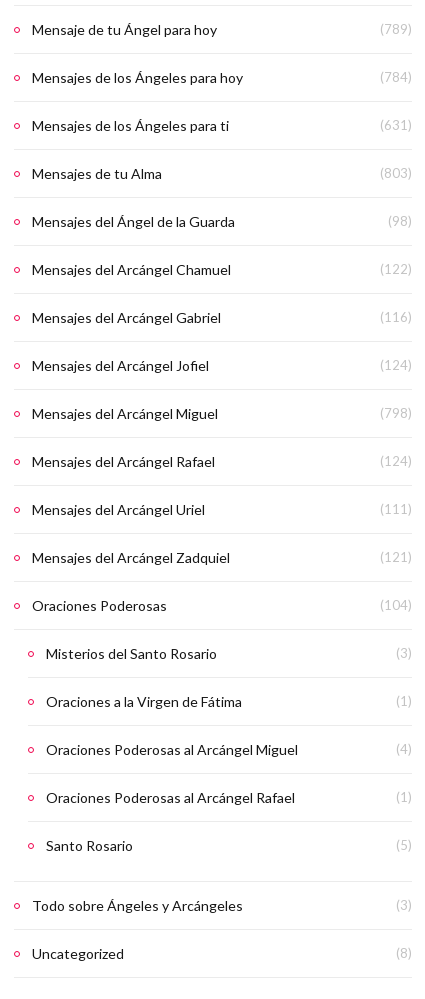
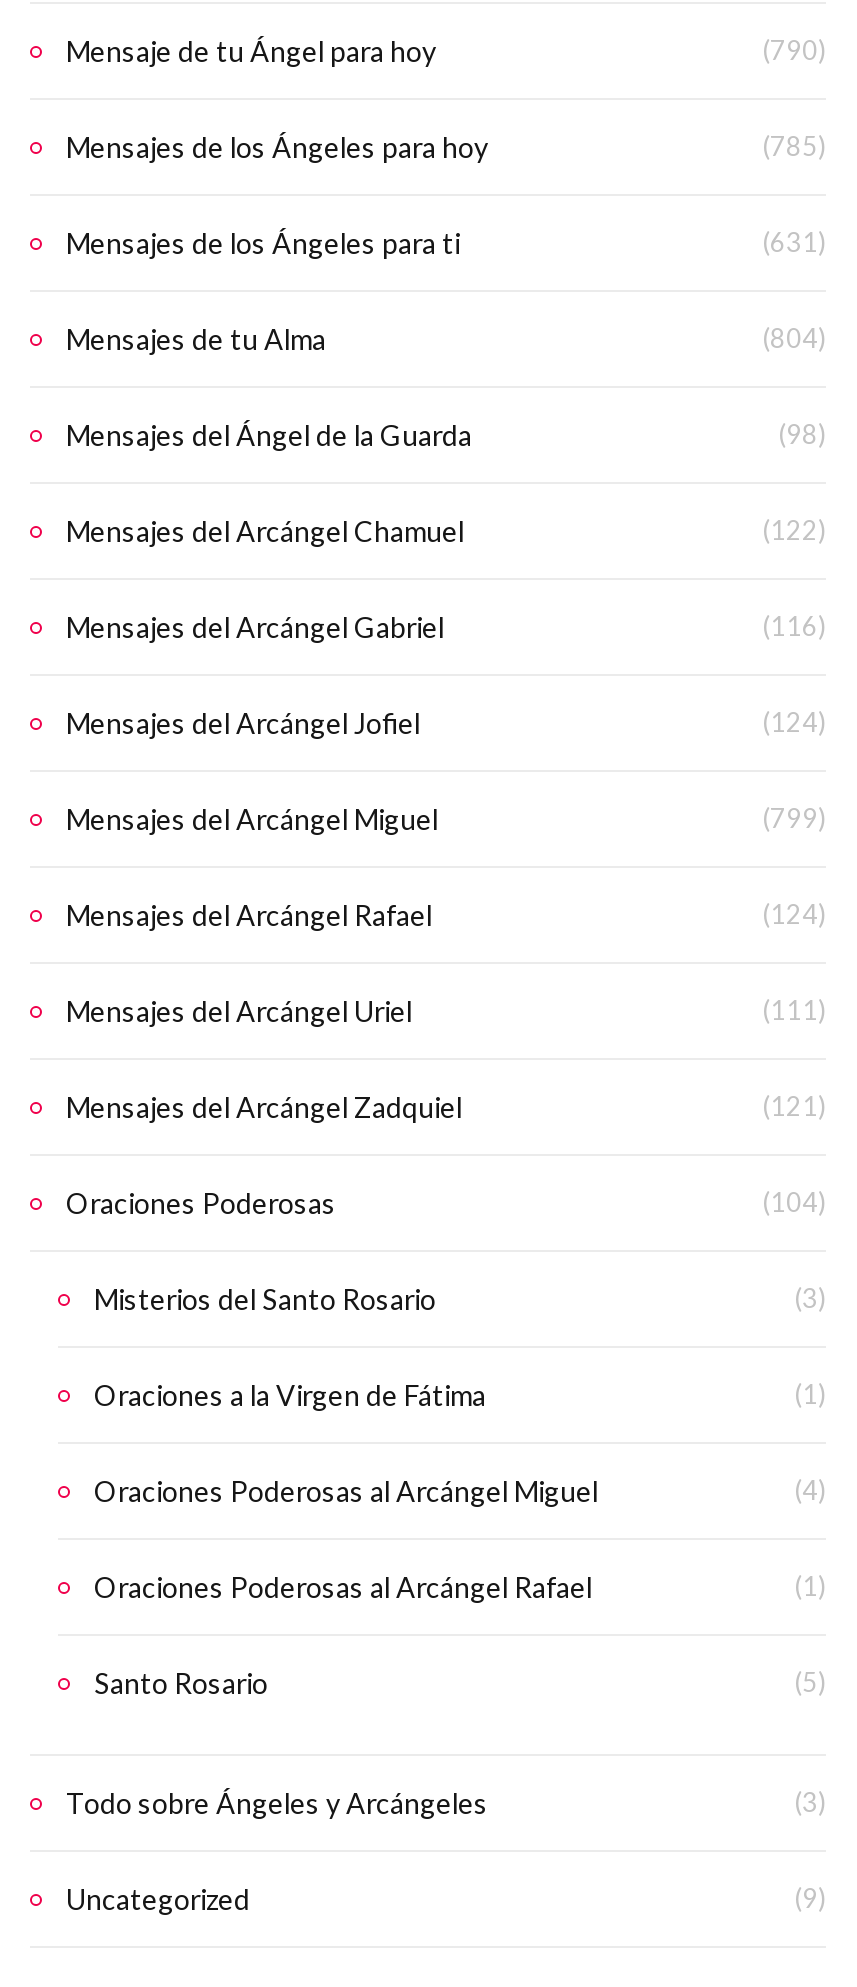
- (789)
+ (790)

- (784)
+ (785)

- (803)
+ (804)

- (798)
+ (799)

- (8)
+ (9)
